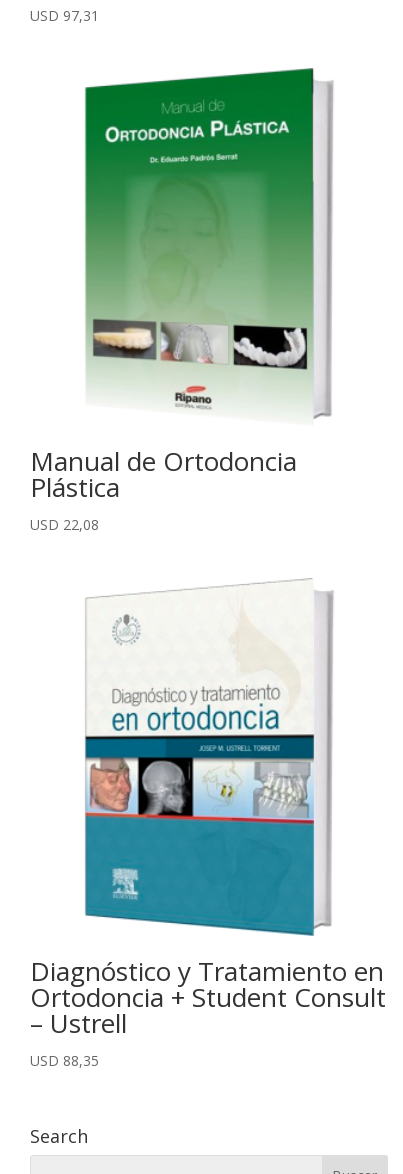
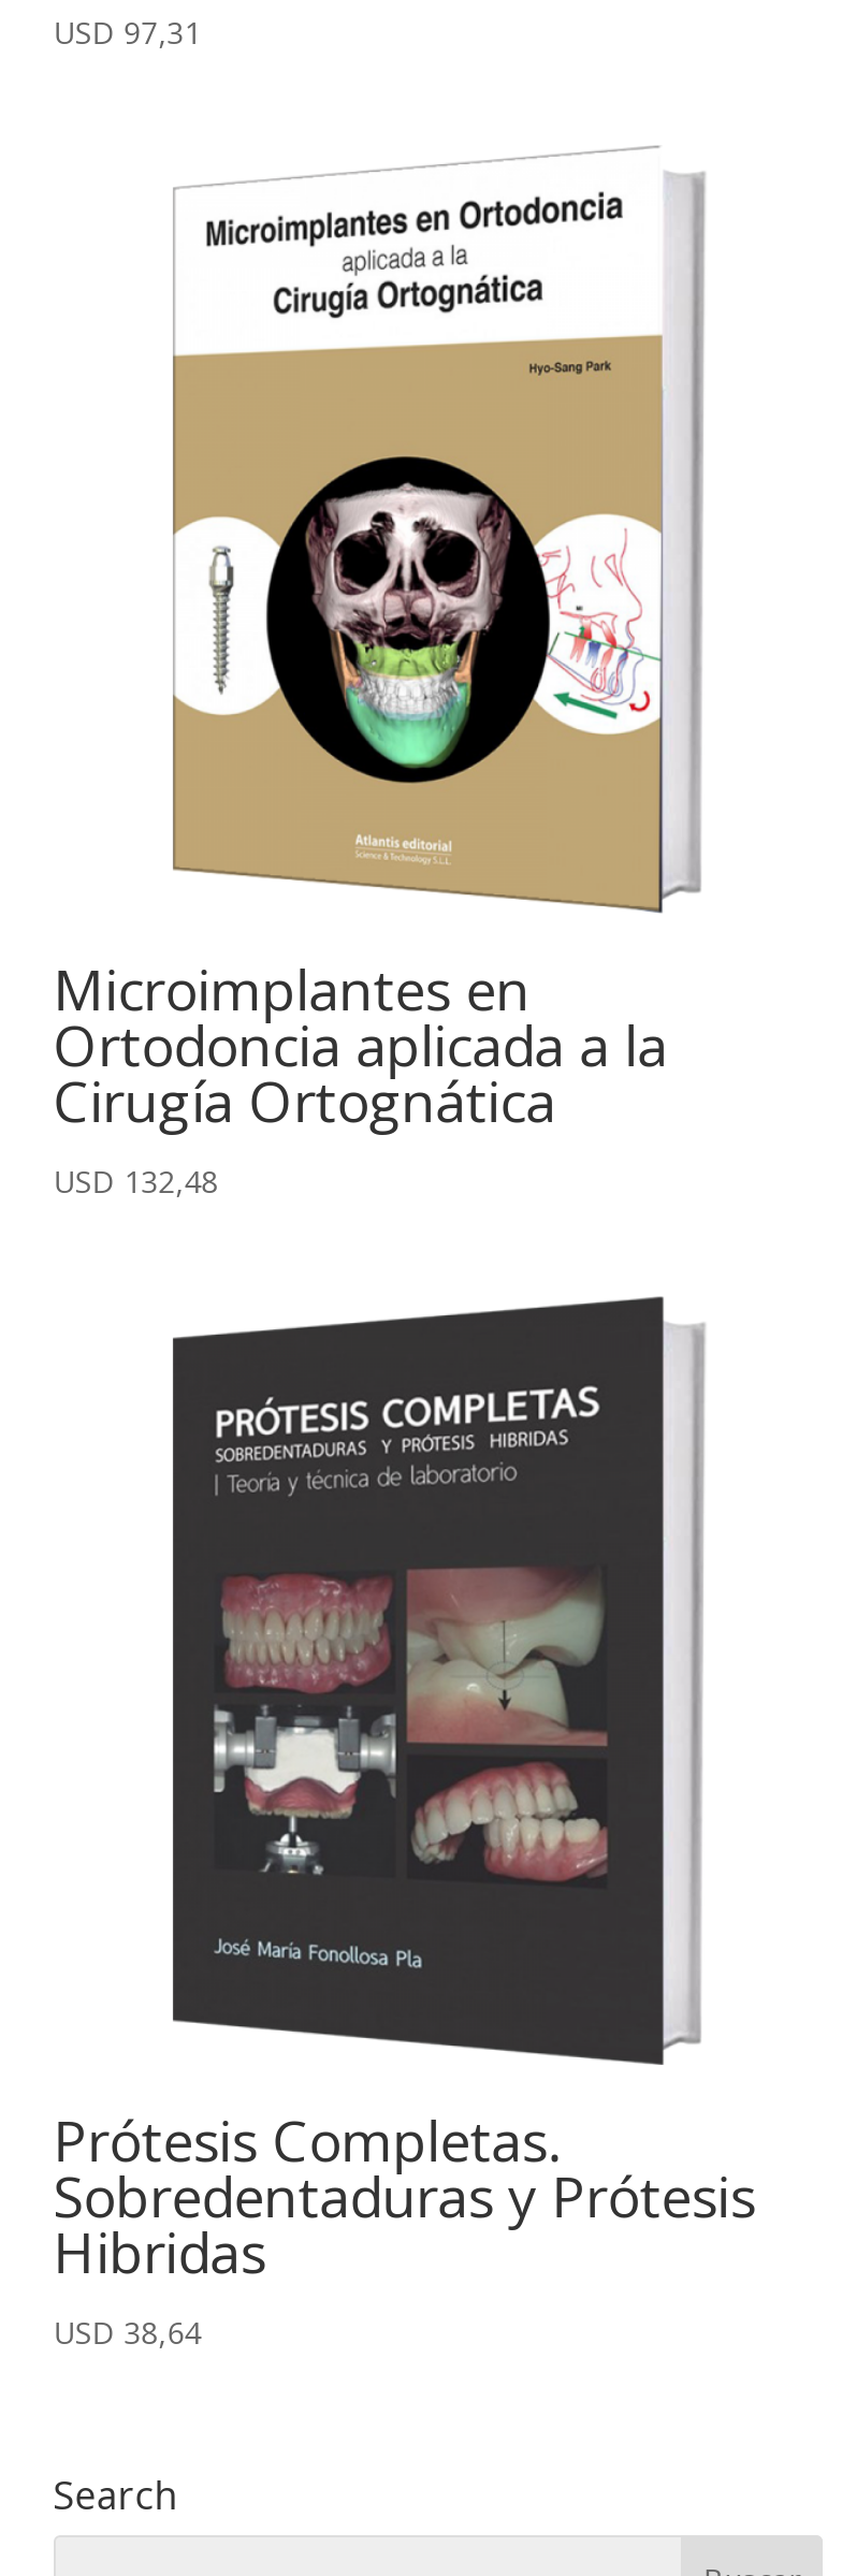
- [image]
- Manual de Ortodoncia
- Plástica
- USD 22,08
+ [image]
+ Microimplantes en
+ Ortodoncia aplicada a la
+ Cirugía Ortognática
+ USD 132,48

- [image]
- Diagnóstico y Tratamiento en
- Ortodoncia + Student Consult
- – Ustrell
- USD 88,35
+ [image]
+ Prótesis Completas.
+ Sobredentaduras y Prótesis
+ Hibridas
+ USD 38,64
